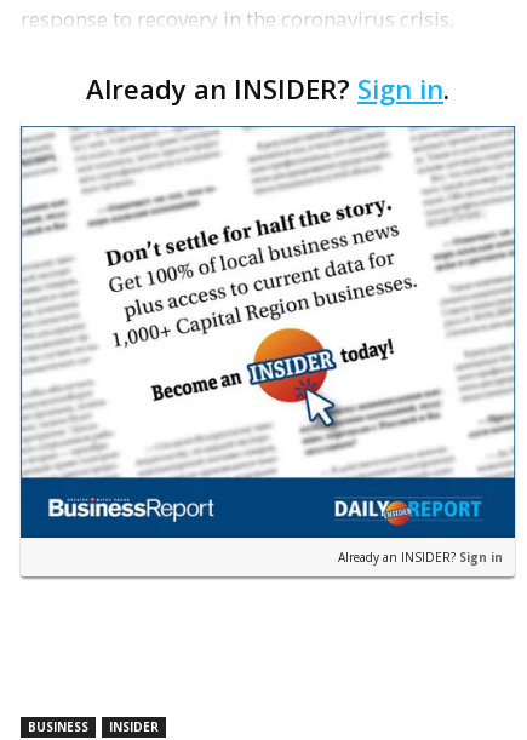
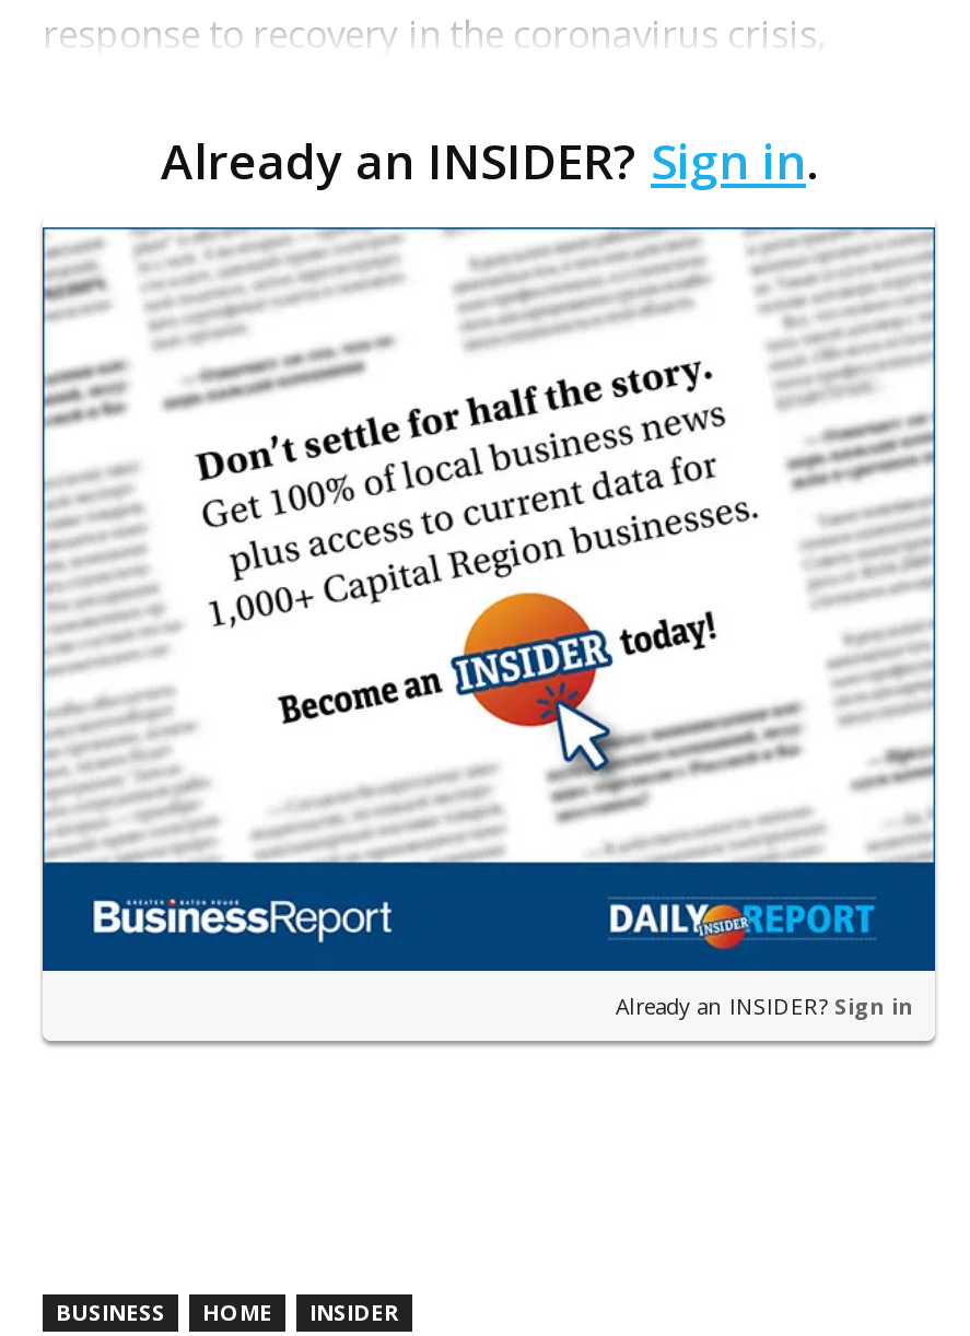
+ HOME
